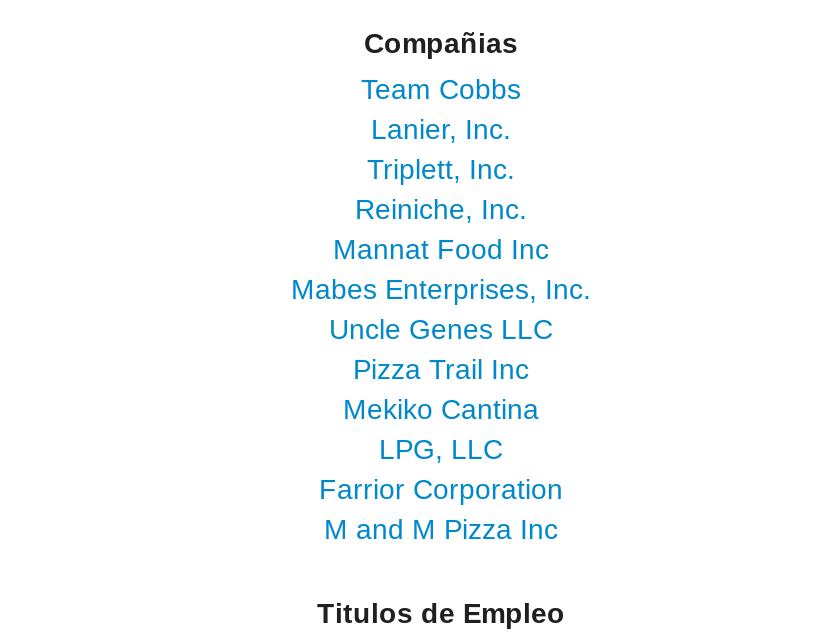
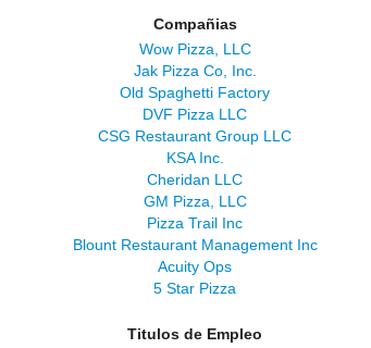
- Team Cobbs
- Lanier, Inc.
- Triplett, Inc.
- Reiniche, Inc.
- Mannat Food Inc
- Mabes Enterprises, Inc.
- Uncle Genes LLC
+ Wow Pizza, LLC
+ Jak Pizza Co, Inc.
+ Old Spaghetti Factory
+ DVF Pizza LLC
+ CSG Restaurant Group LLC
+ KSA Inc.
+ Cheridan LLC
+ GM Pizza, LLC

moved down: Pizza Trail Inc

- Mekiko Cantina
- LPG, LLC
- Farrior Corporation
- M and M Pizza Inc
+ Blount Restaurant Management Inc
+ Acuity Ops
+ 5 Star Pizza
